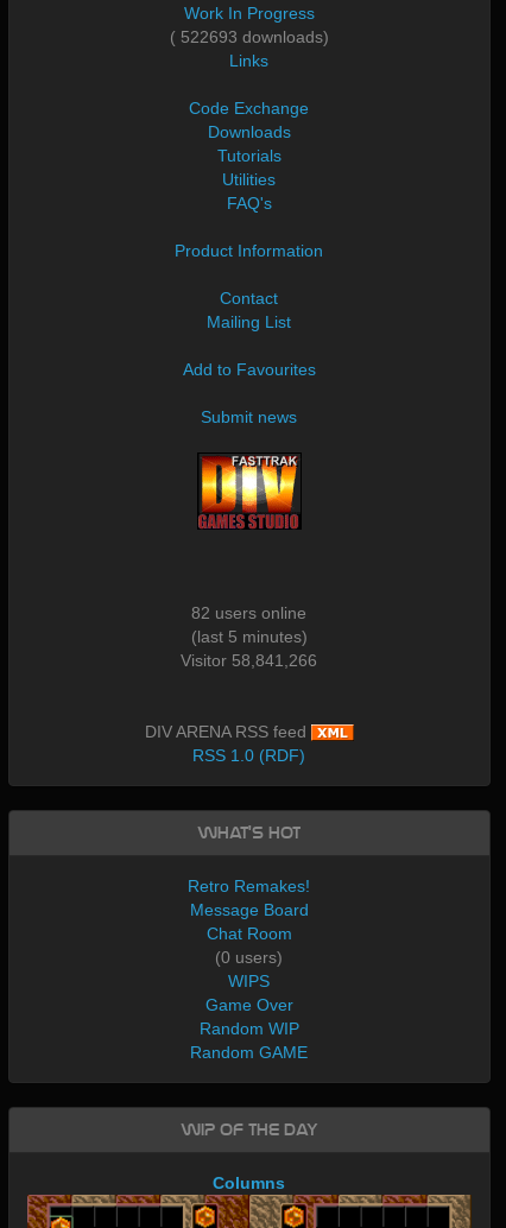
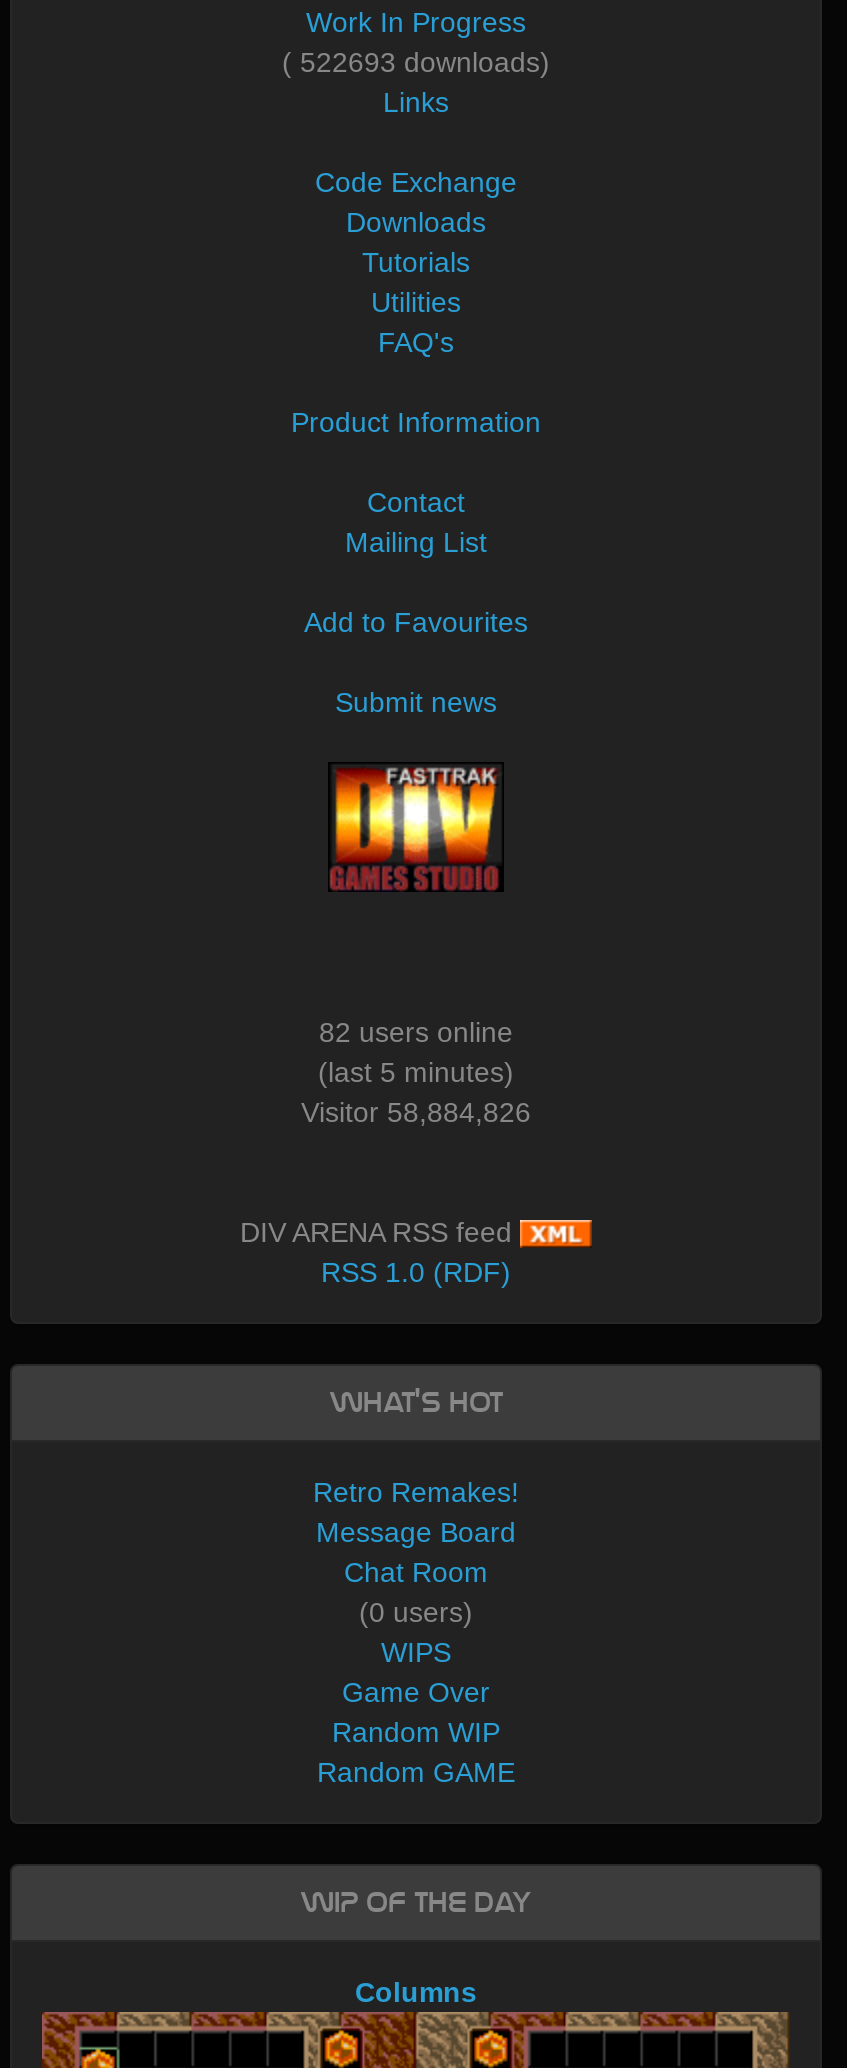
- Visitor 58,841,266
+ Visitor 58,884,826
